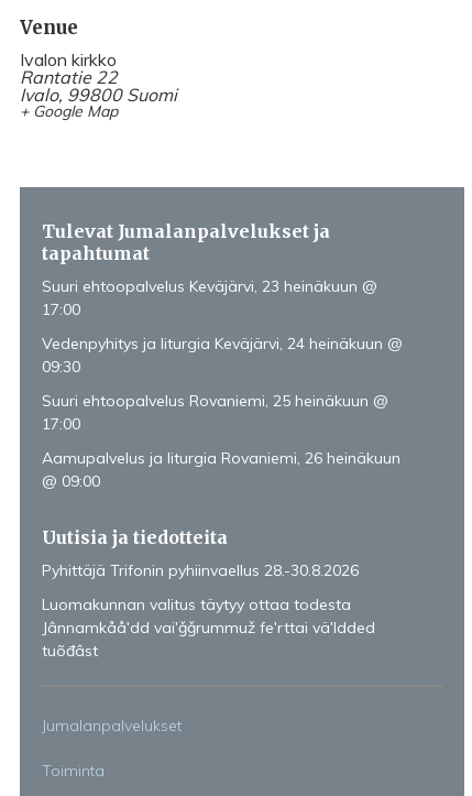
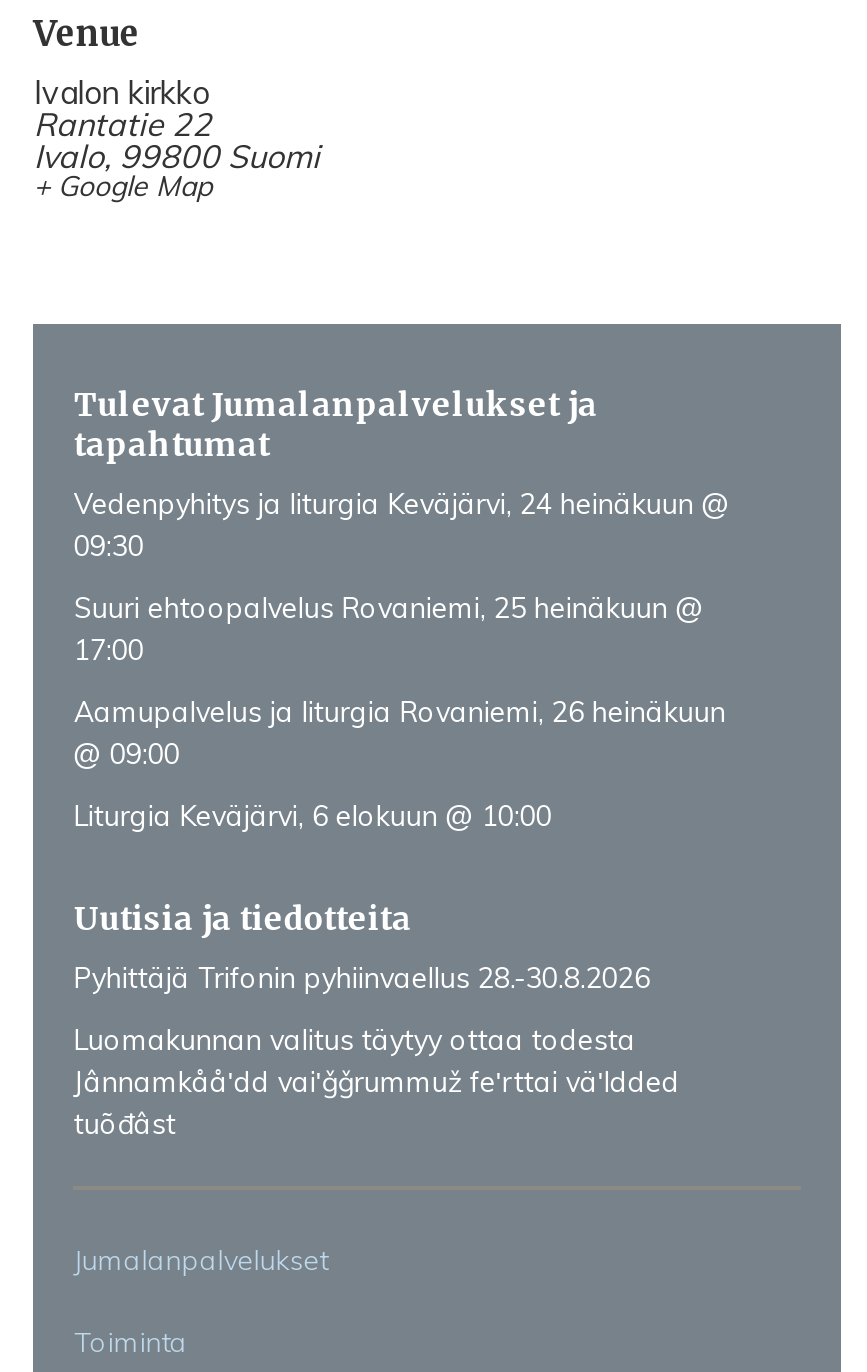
- Suuri ehtoopalvelus Keväjärvi, 23 heinäkuun @
- 17:00

moved up: Vedenpyhitys ja liturgia Keväjärvi, 24 heinäkuun @ | 09:30 | Suuri ehtoopalvelus Rovaniemi, 25 heinäkuun @ | 17:00 | Aamupalvelus ja liturgia Rovaniemi, 26 heinäkuun | @ 09:00

+ Liturgia Keväjärvi, 6 elokuun @ 10:00
